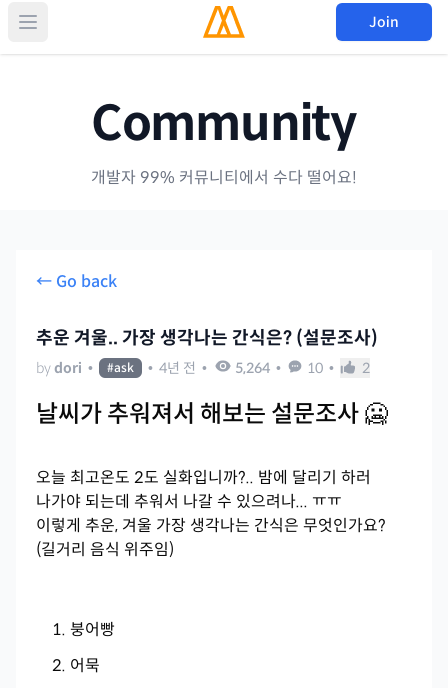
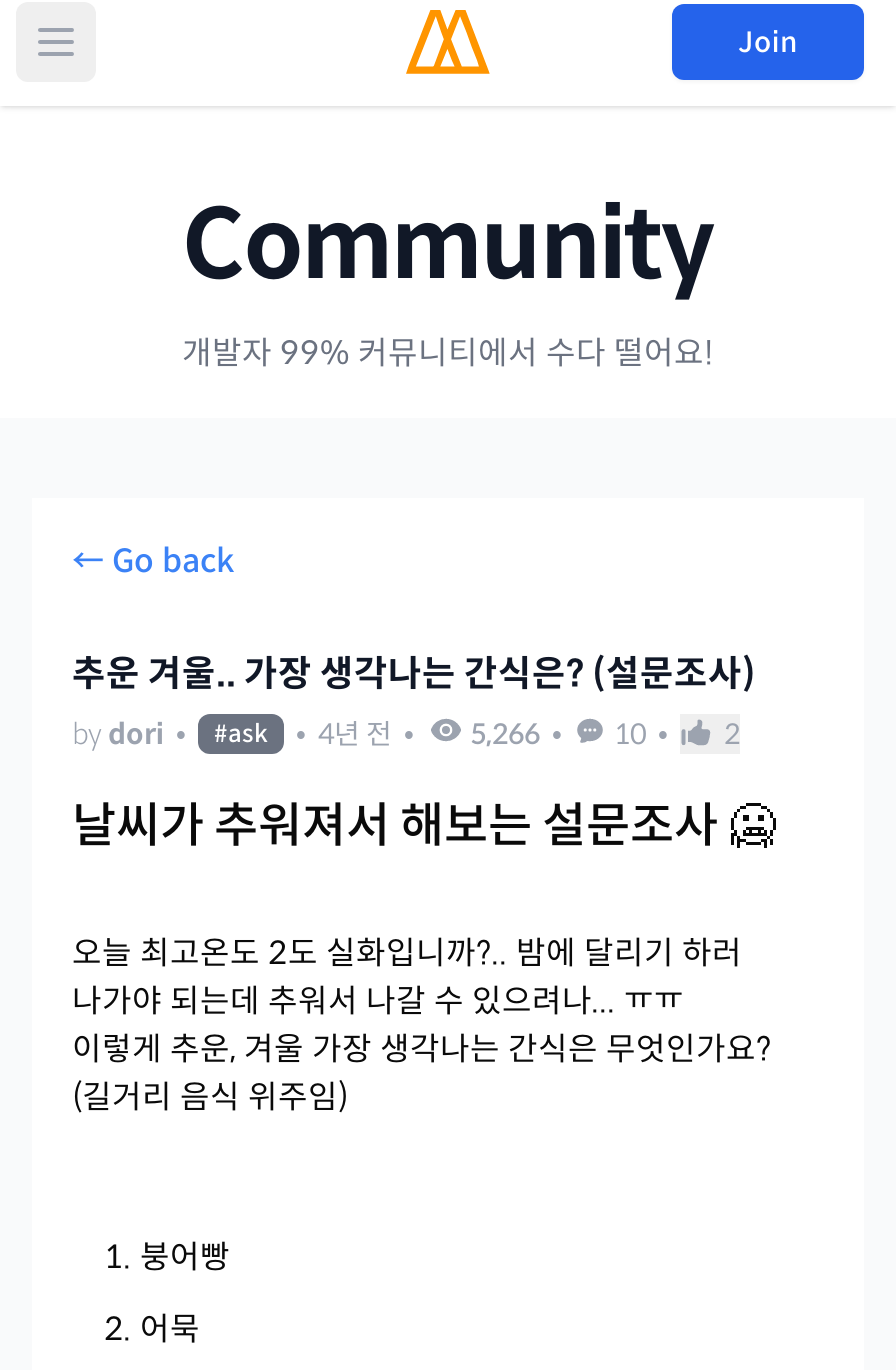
- by dori • #ask • 4년 전 • 5,264 • 10 • 2
+ by dori • #ask • 4년 전 • 5,266 • 10 • 2
